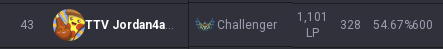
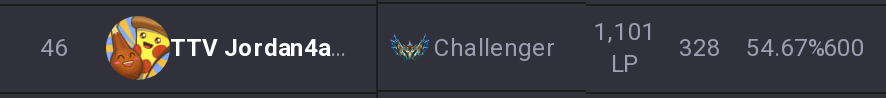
- 43
+ 46
